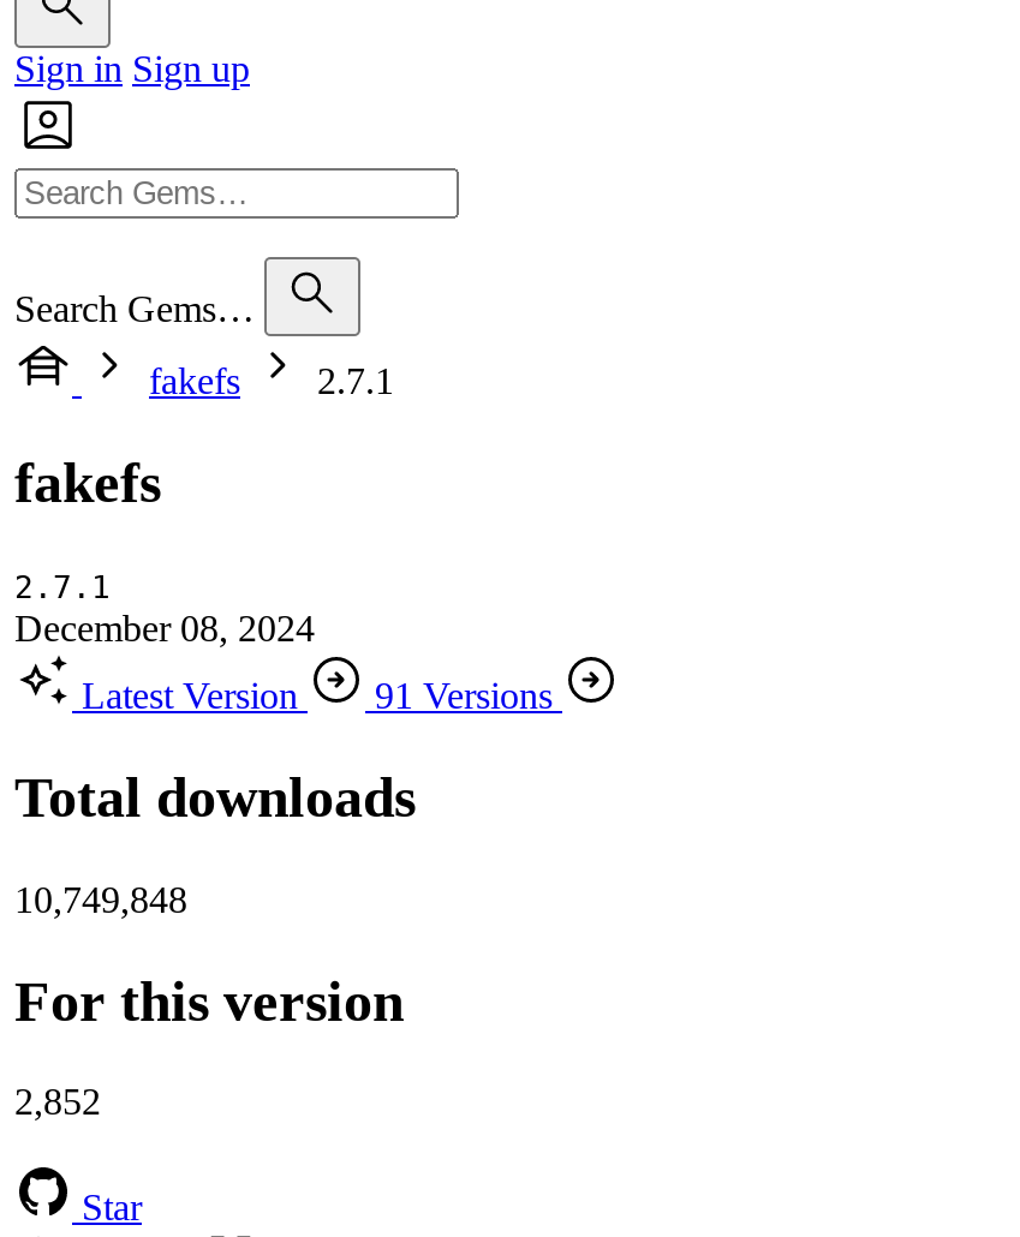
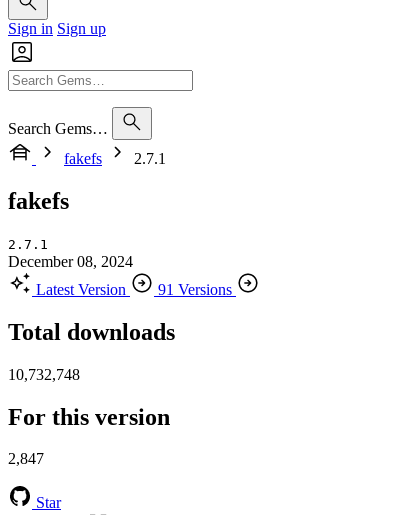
- 10,749,848
+ 10,732,748

- 2,852
+ 2,847
